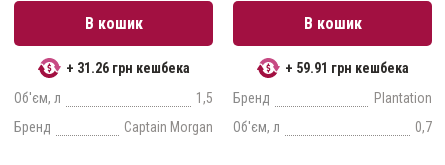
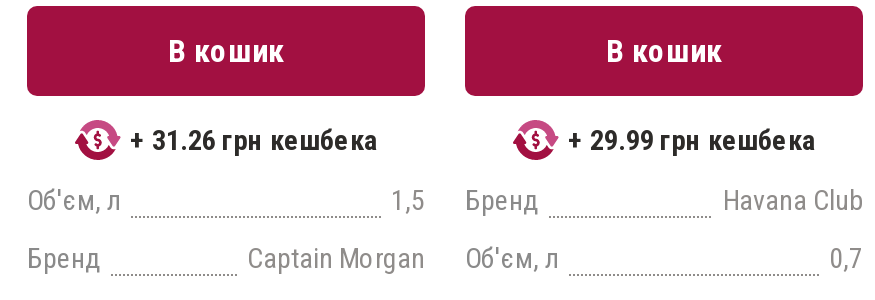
- + 59.91 грн кешбека
+ + 29.99 грн кешбека

- Plantation
+ Havana Club
